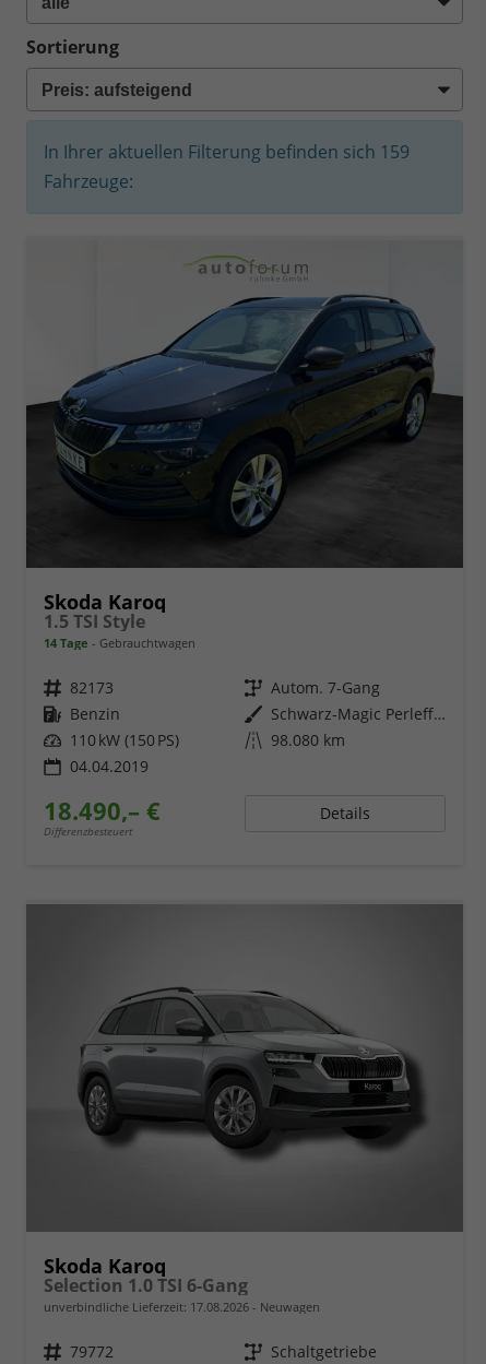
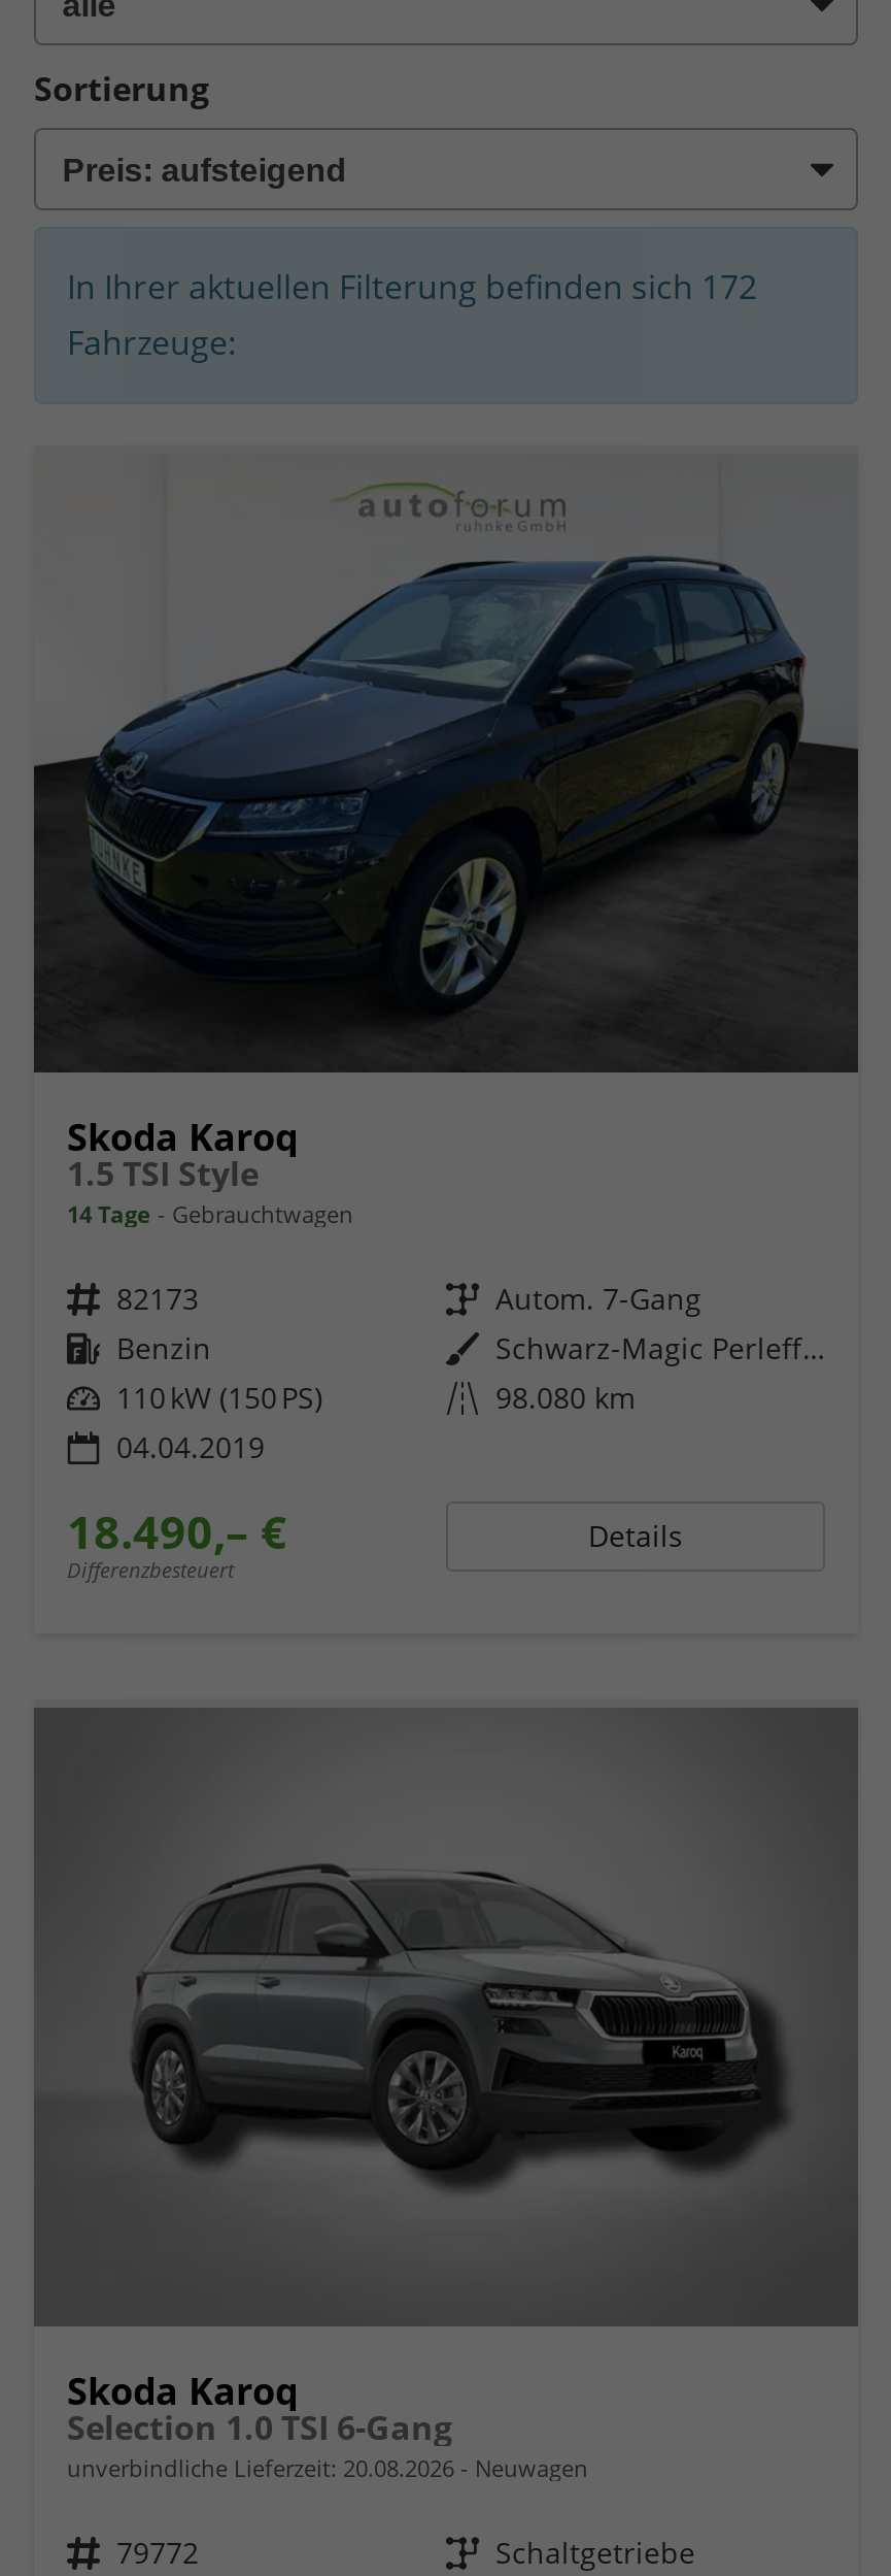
- In Ihrer aktuellen Filterung befinden sich 159
+ In Ihrer aktuellen Filterung befinden sich 172

- unverbindliche Lieferzeit: 17.08.2026 Neuwagen
+ unverbindliche Lieferzeit: 20.08.2026 Neuwagen
